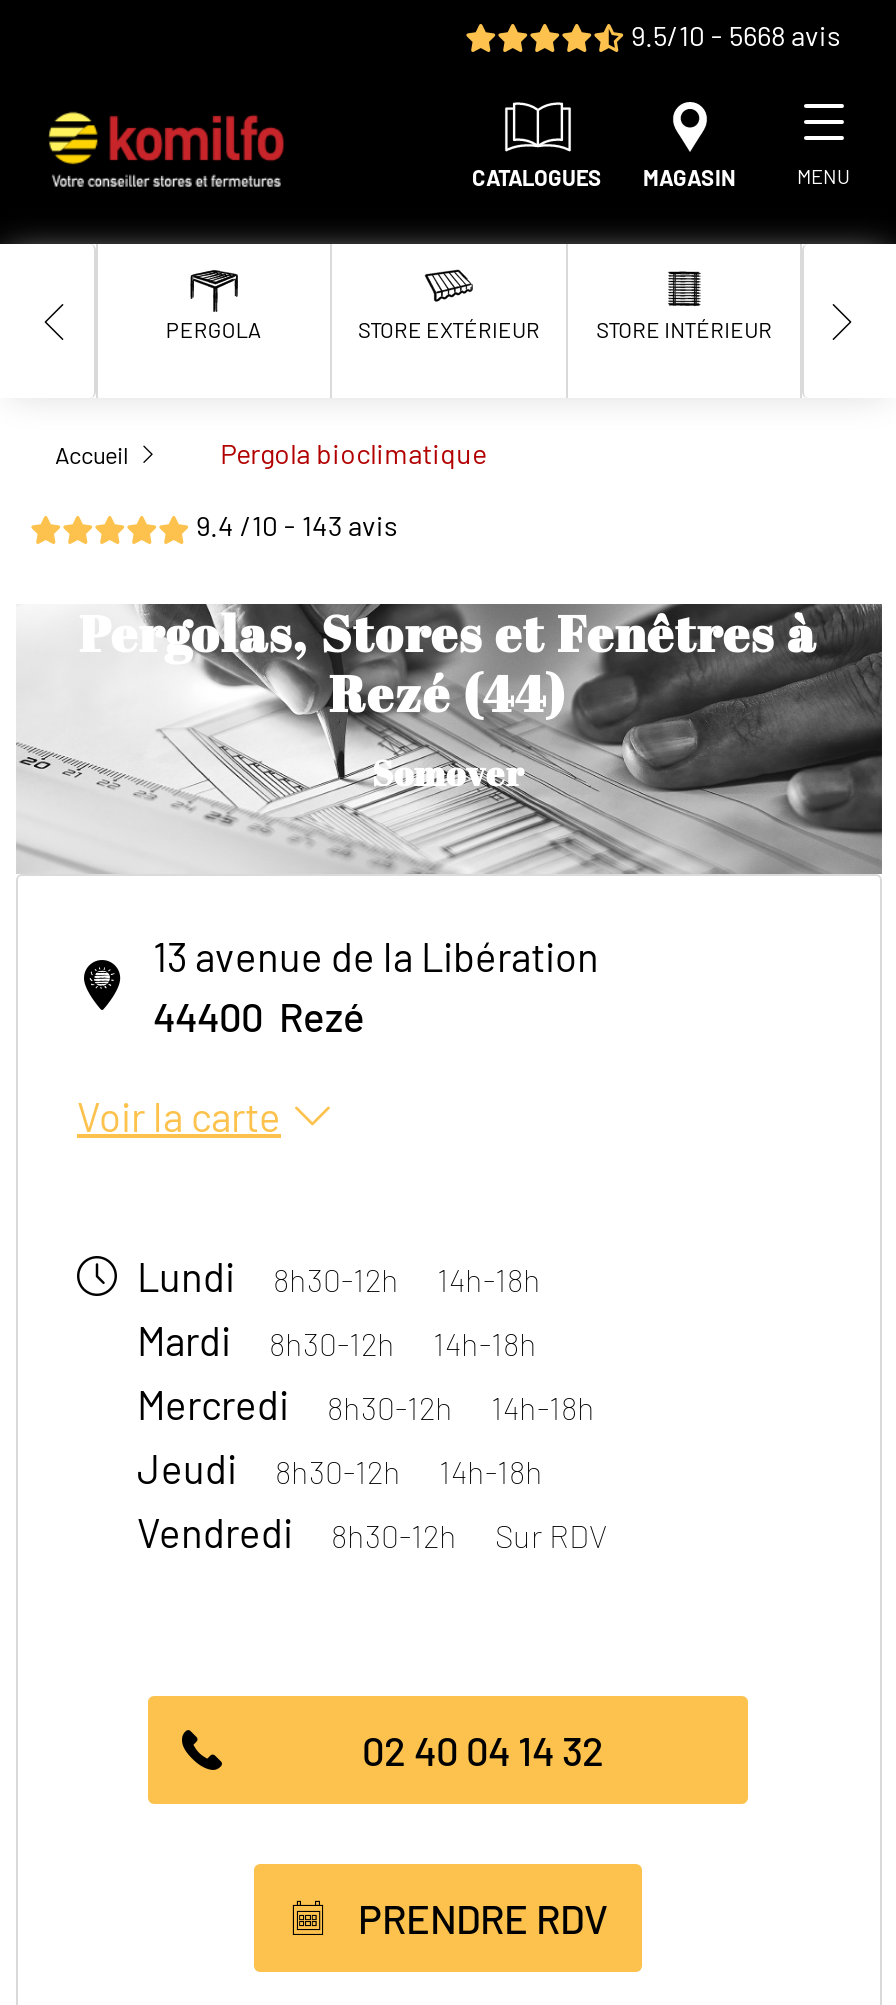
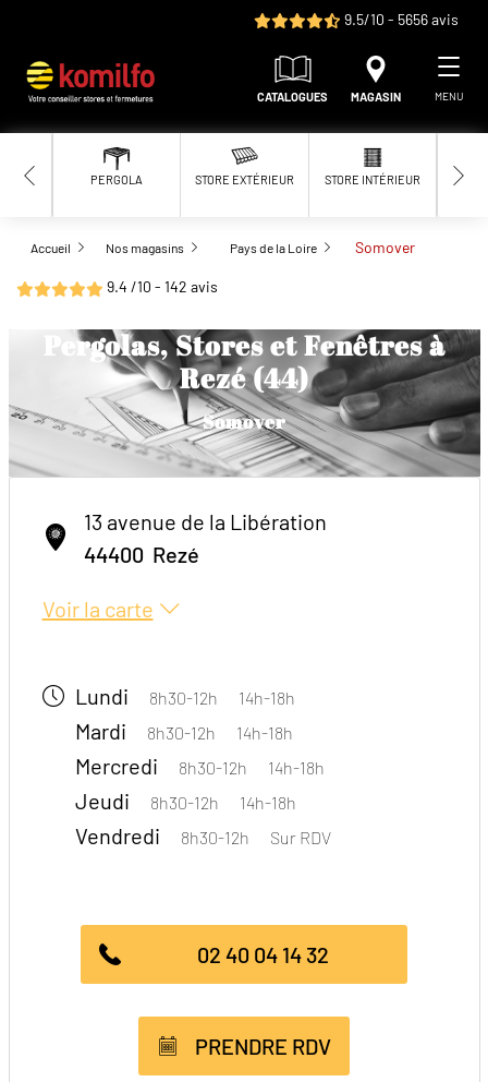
- 9.5/10 - 5668 avis
+ 9.5/10 - 5656 avis

- Pergola bioclimatique
+ Nos magasins
+ Pays de la Loire
+ Somover

- 9.4 /10 - 143 avis
+ 9.4 /10 - 142 avis
